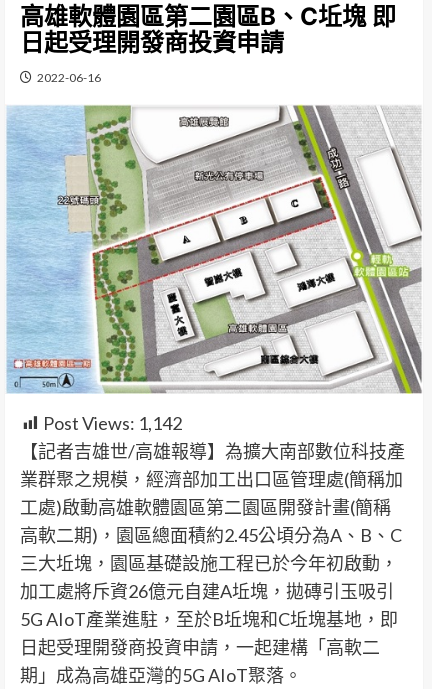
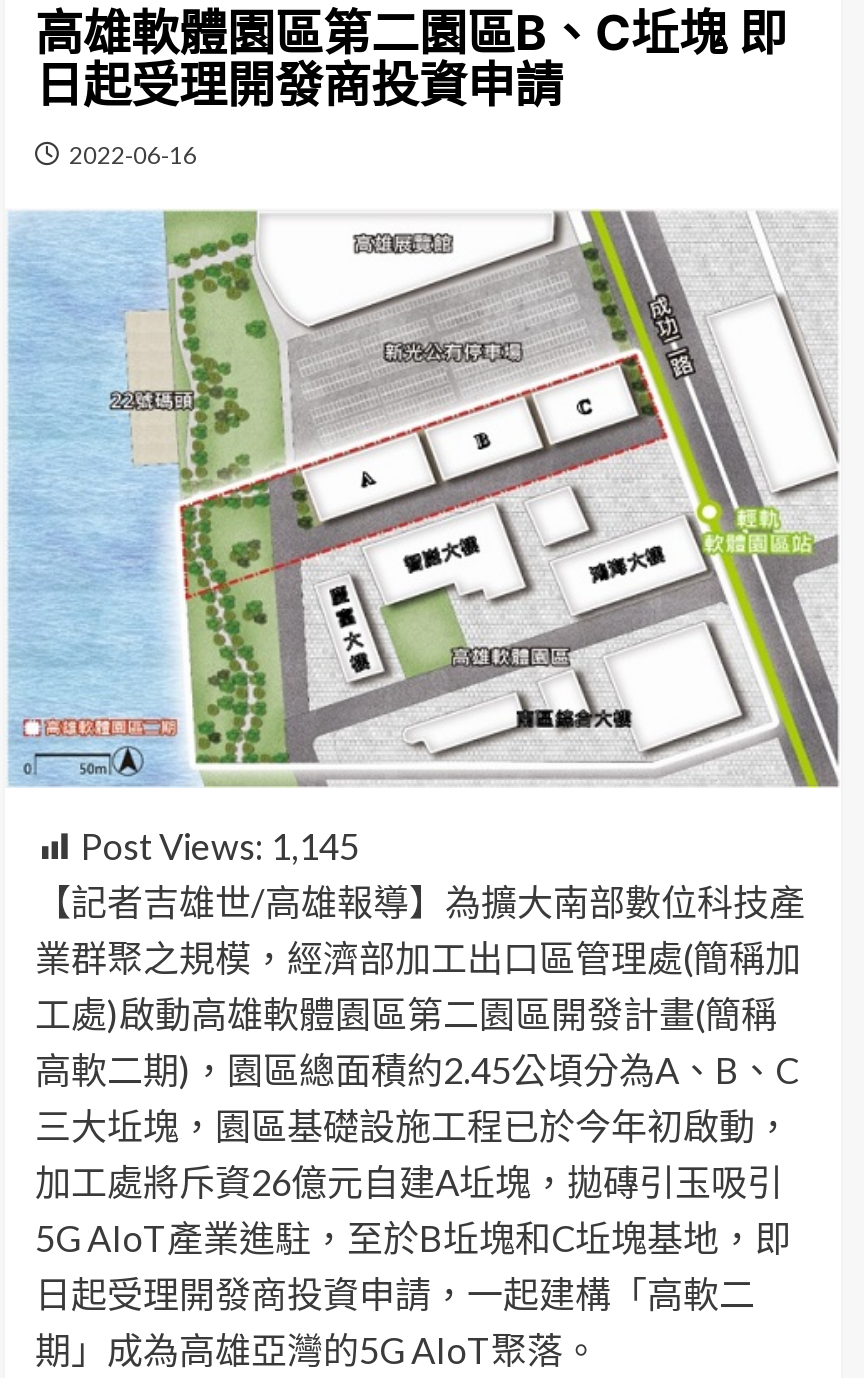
- Post Views: 1,142
+ Post Views: 1,145
